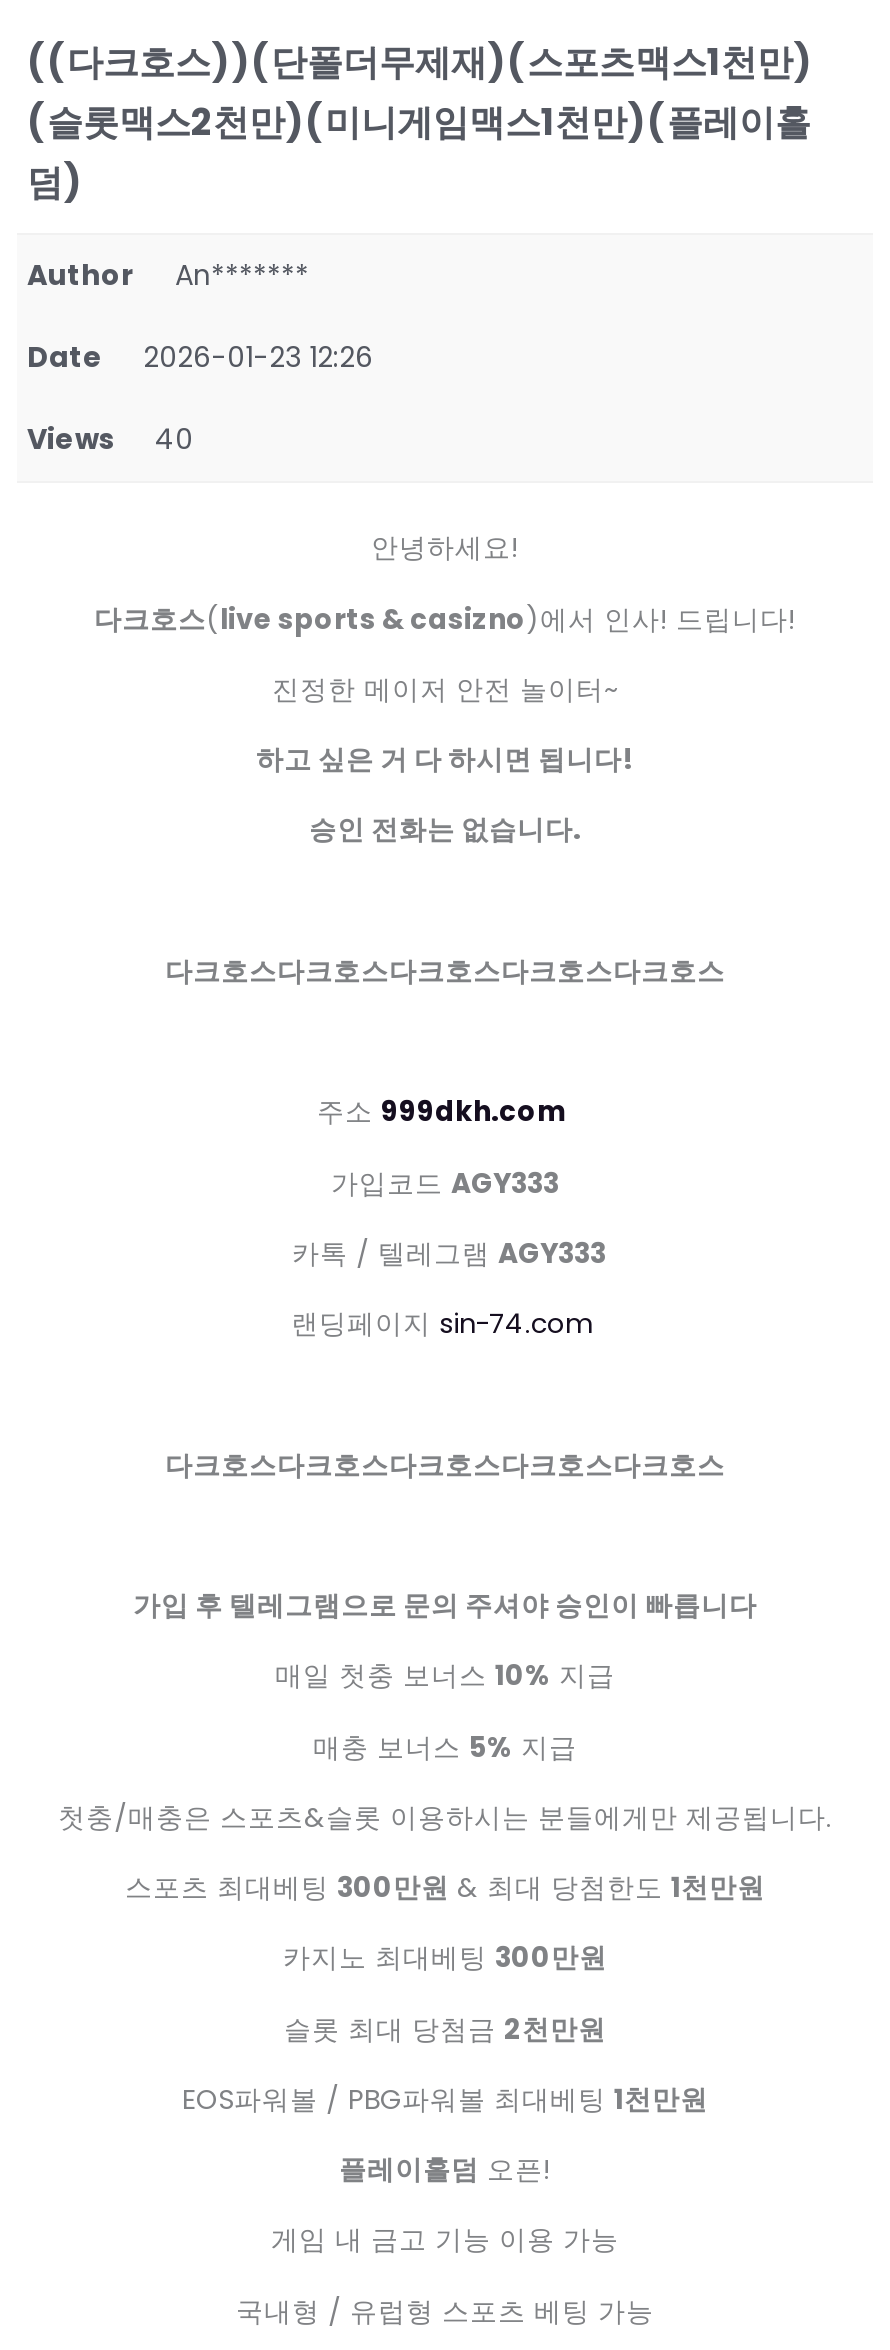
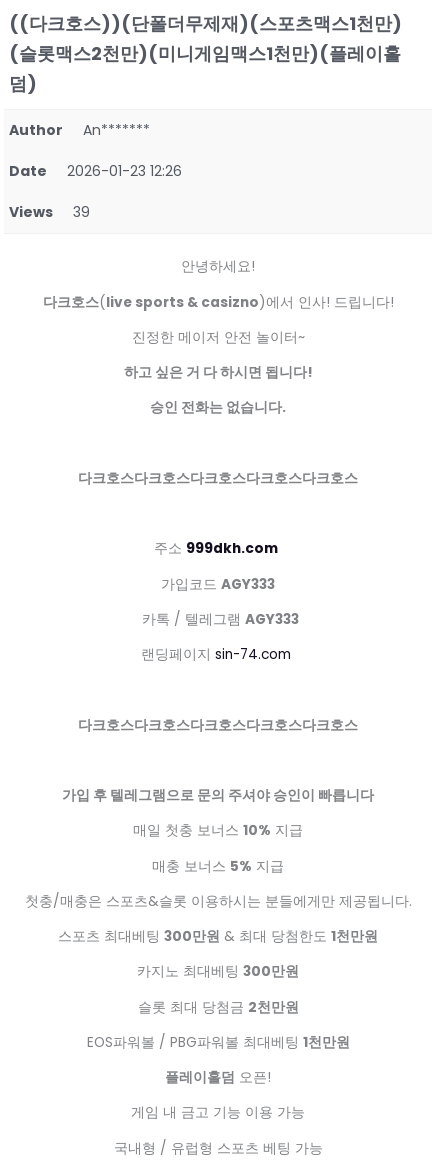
- Views 40
+ Views 39
